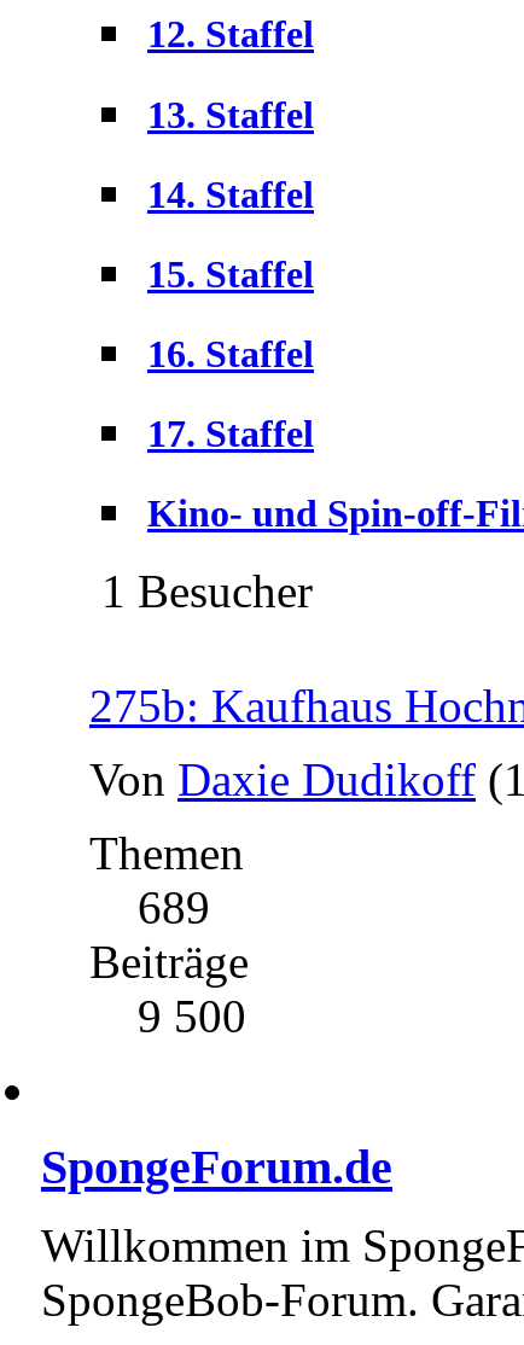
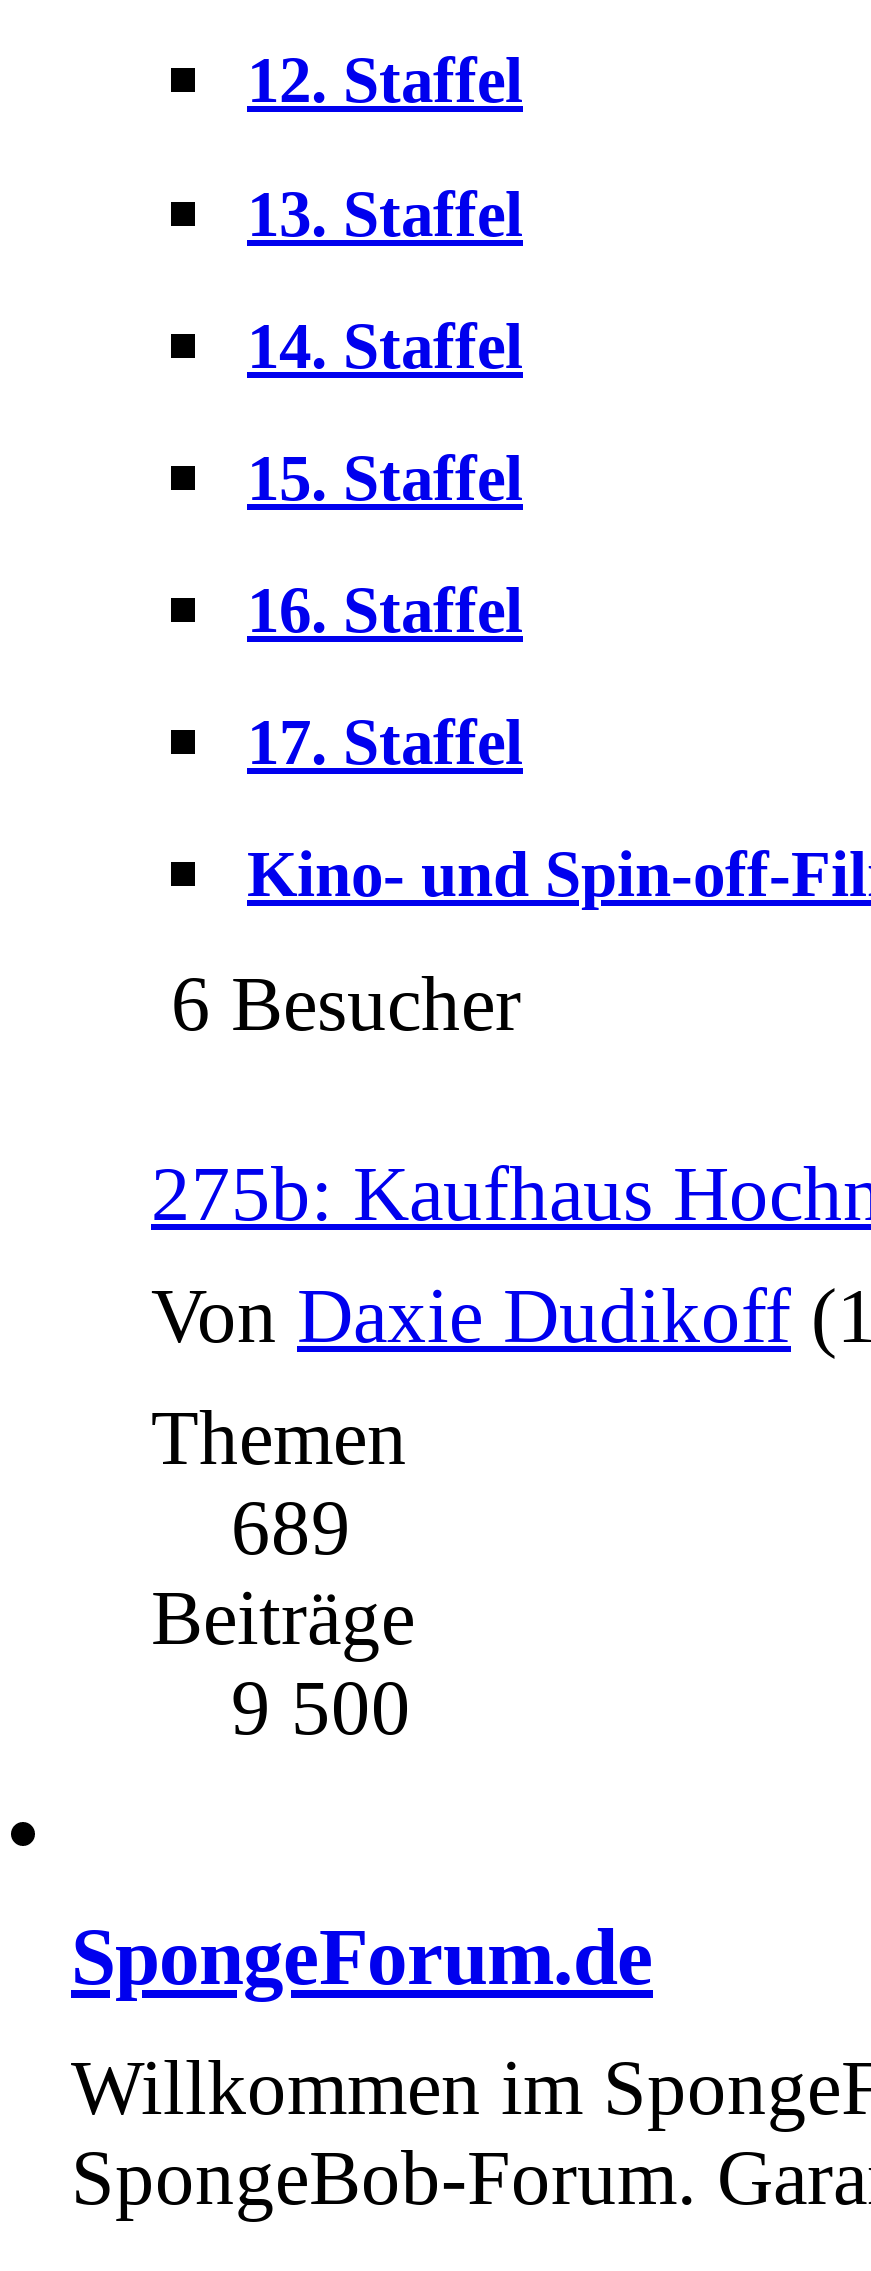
- 1 Besucher
+ 6 Besucher
